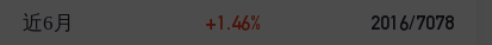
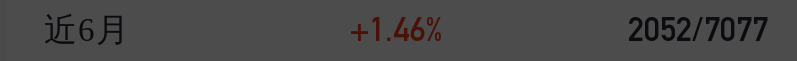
- 2016/7078
+ 2052/7077
